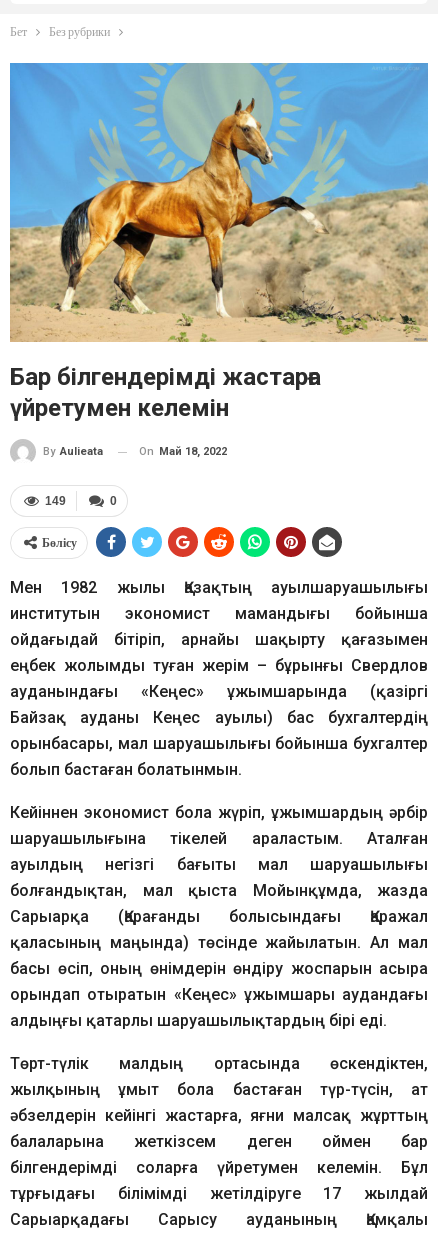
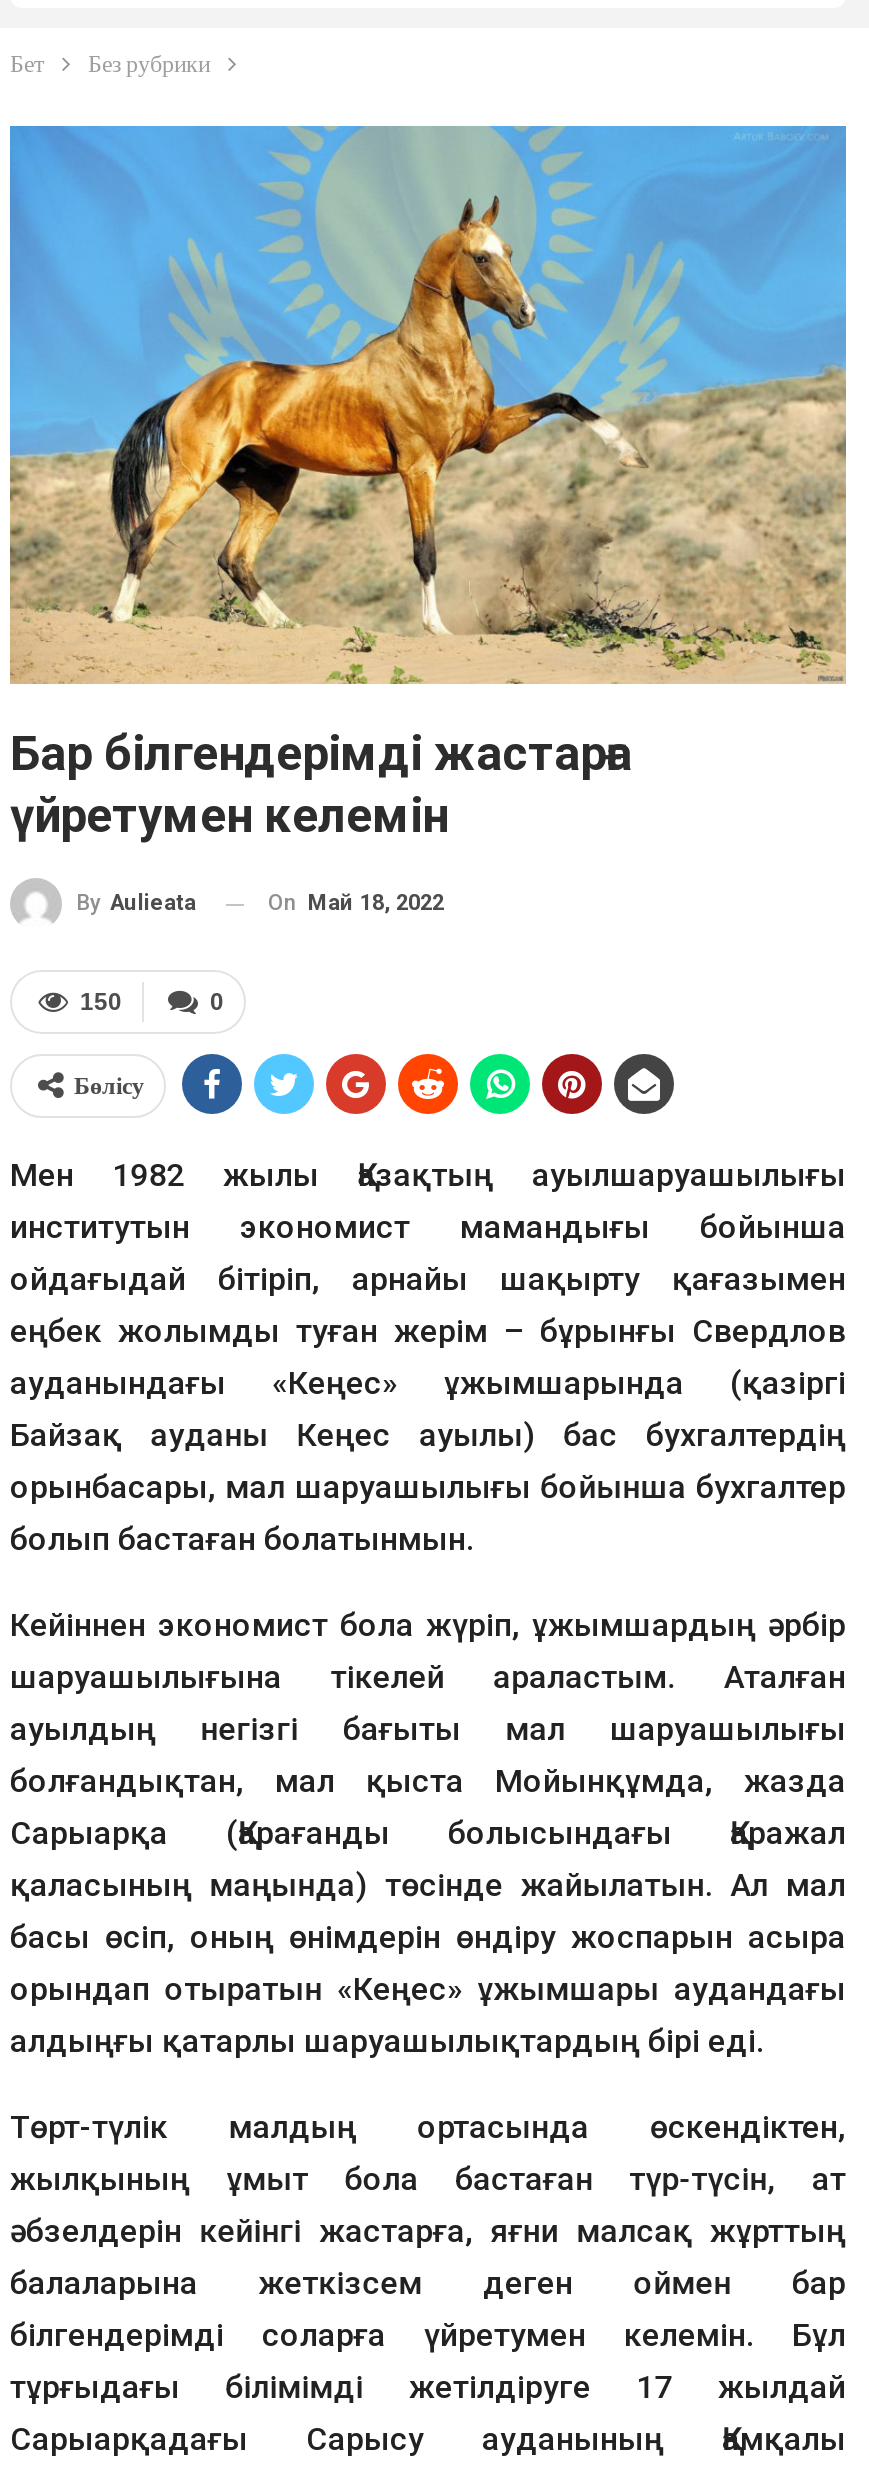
- 149
+ 150
